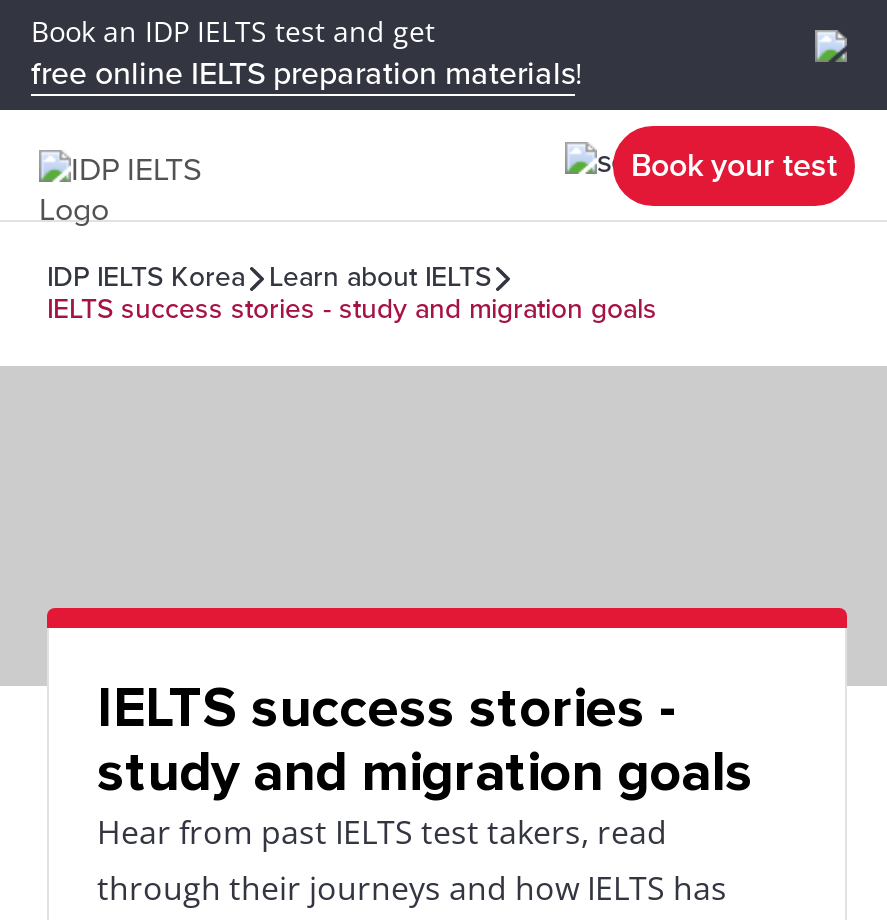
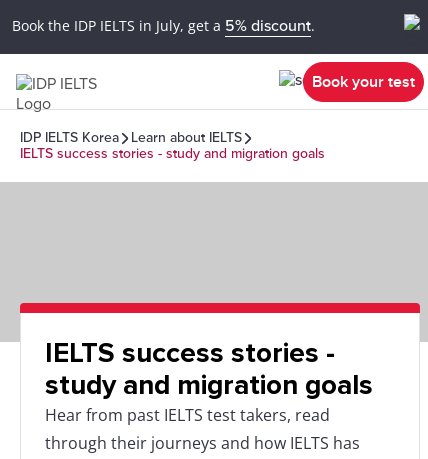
- Book an IDP IELTS test and get
- free online IELTS preparation materials!
+ Book the IDP IELTS in July, get a 5% discount.
